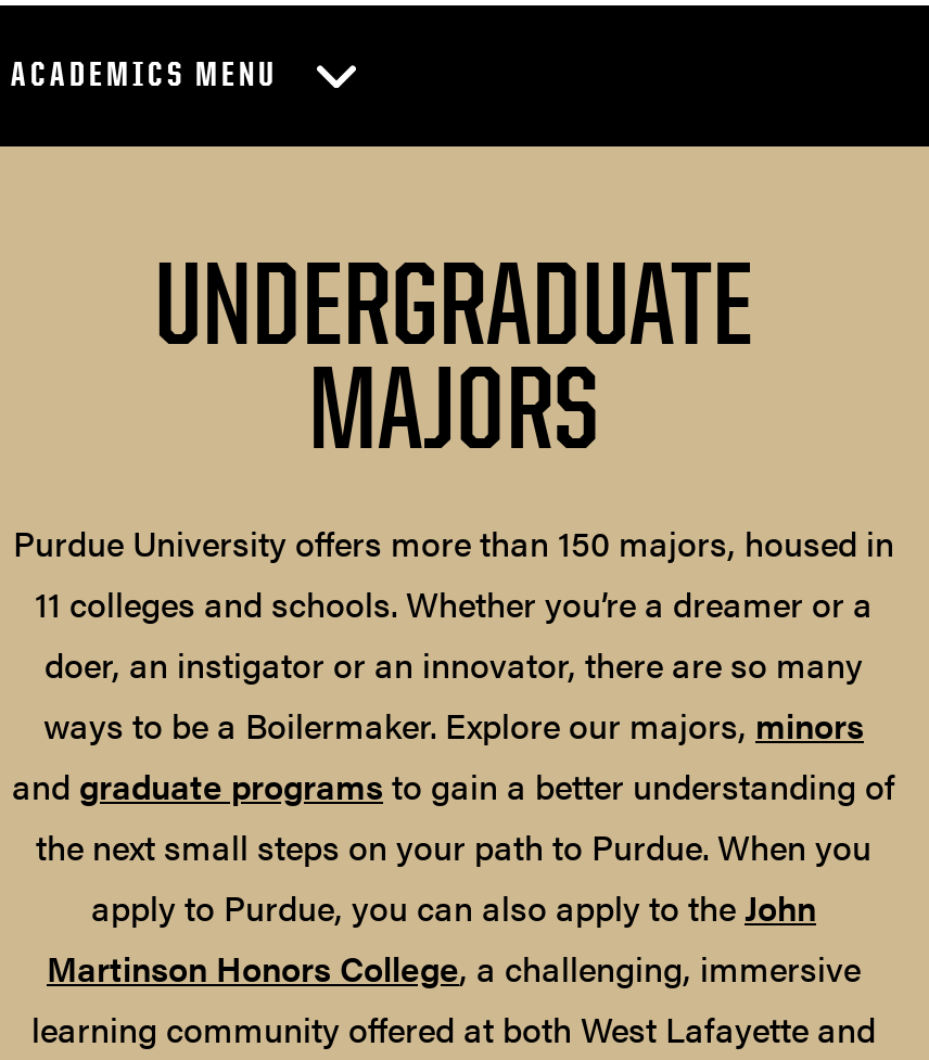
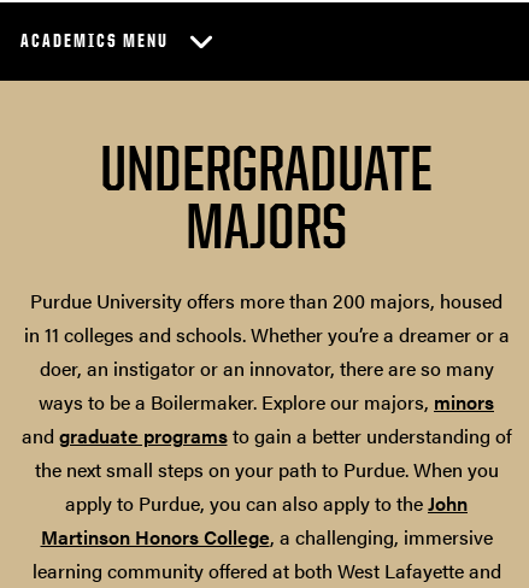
- Purdue University offers more than 150 majors, housed in
- 11 colleges and schools. Whether you’re a dreamer or a
+ Purdue University offers more than 200 majors, housed
+ in 11 colleges and schools. Whether you’re a dreamer or a
